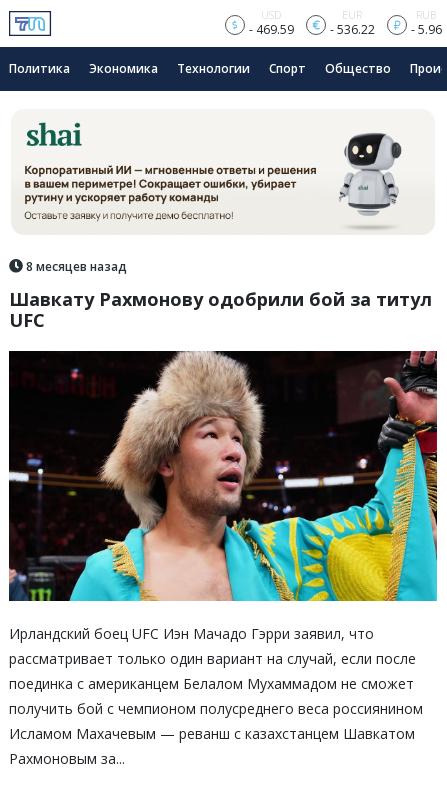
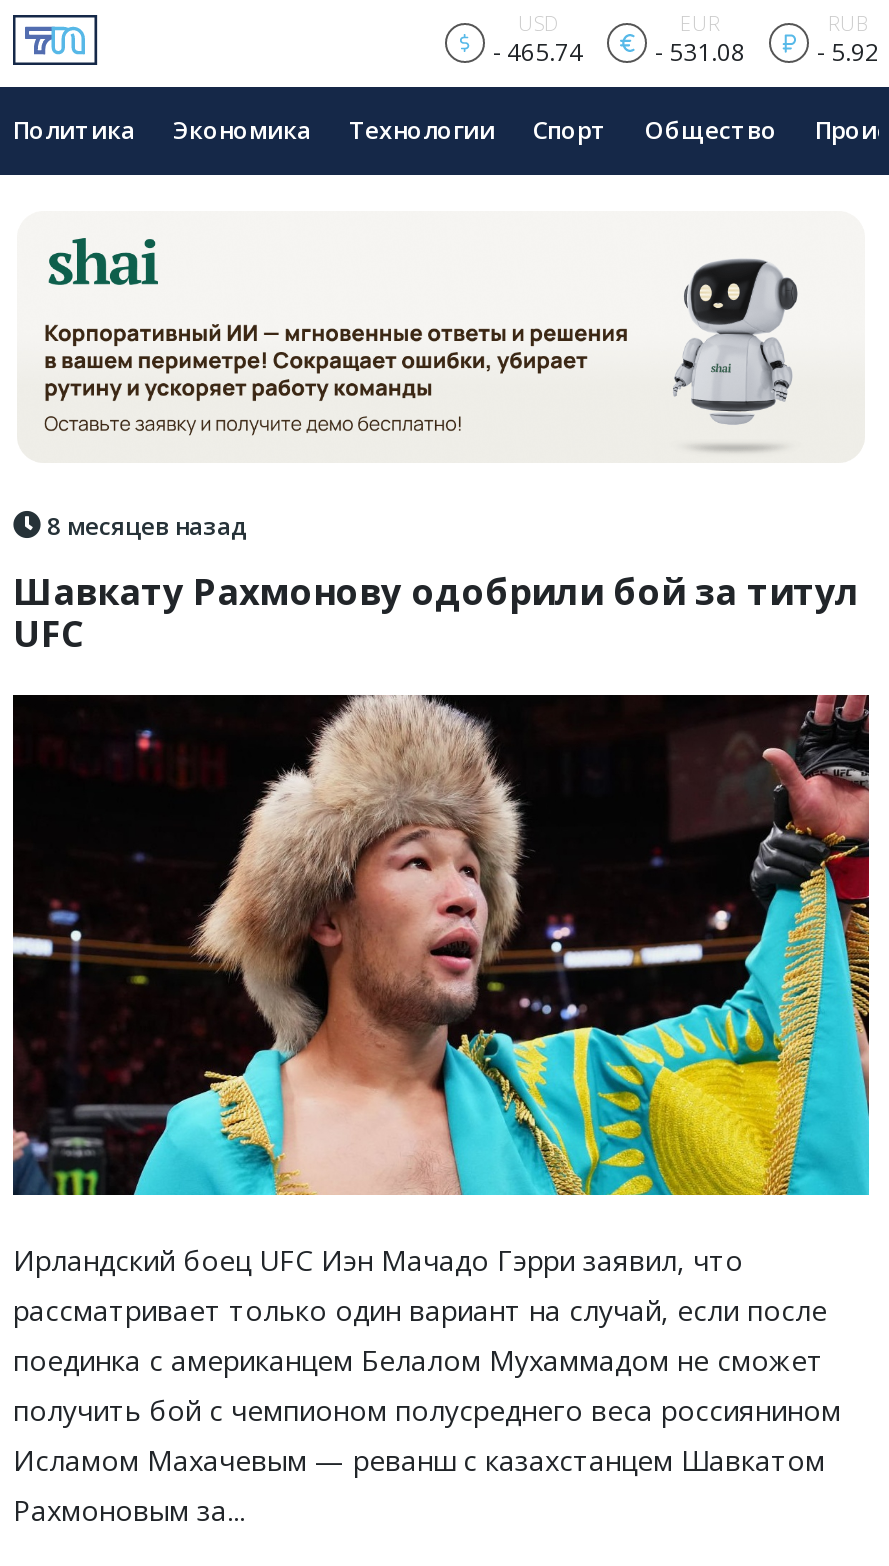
- - 469.59
+ - 465.74

- - 536.22
+ - 531.08

- - 5.96
+ - 5.92
